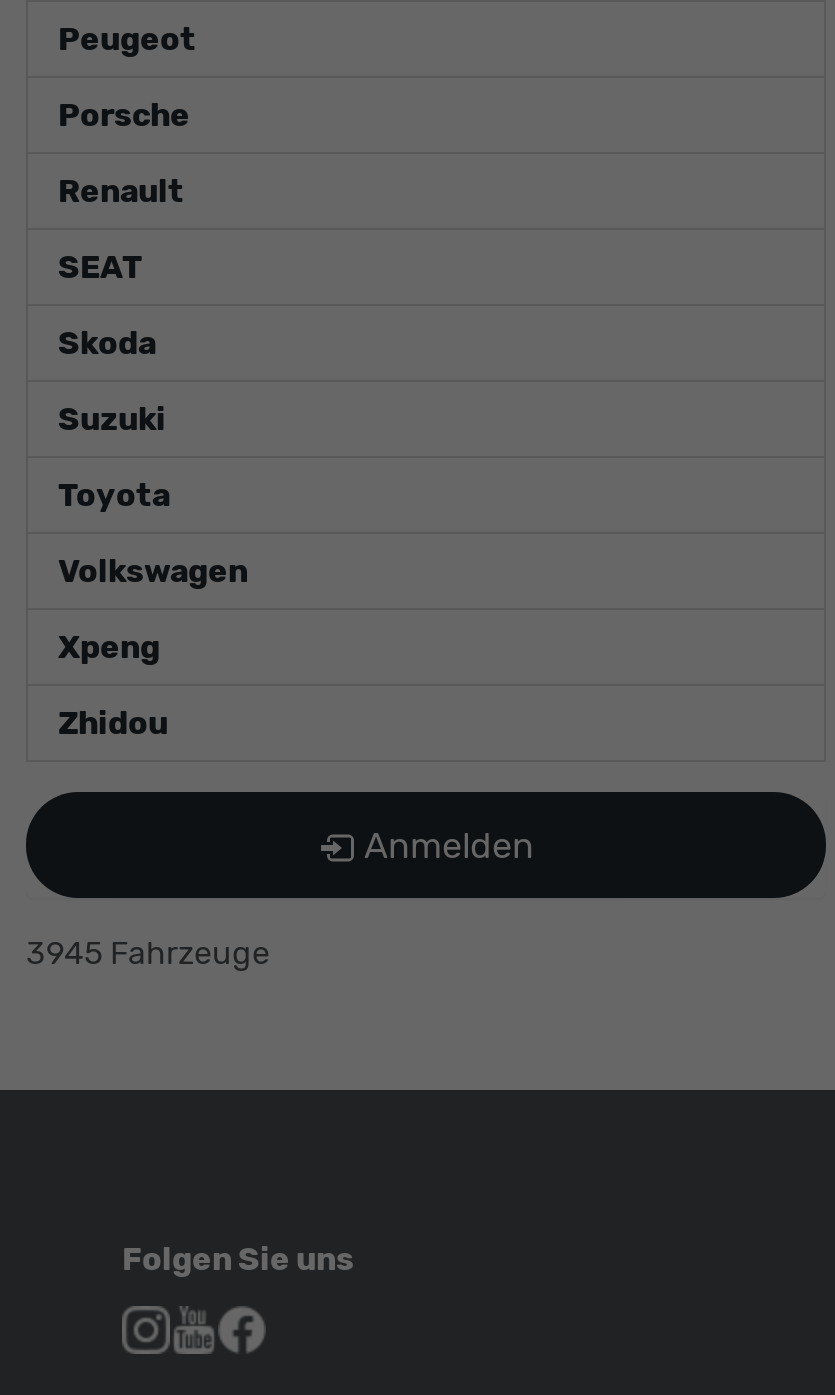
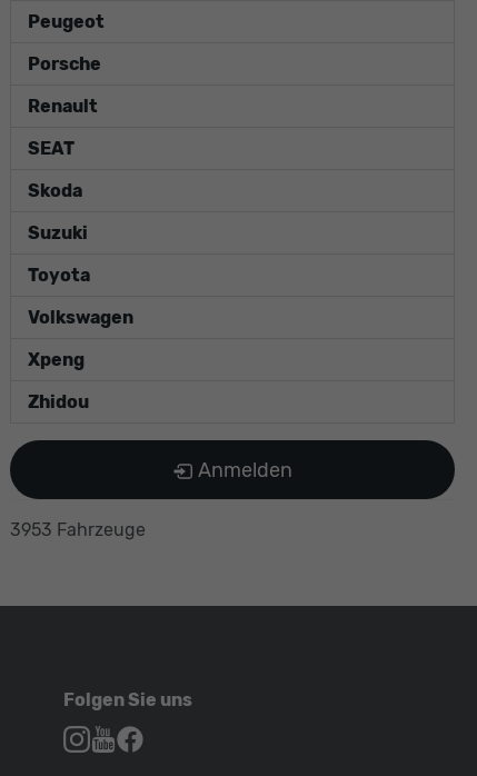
- 3945 Fahrzeuge
+ 3953 Fahrzeuge
